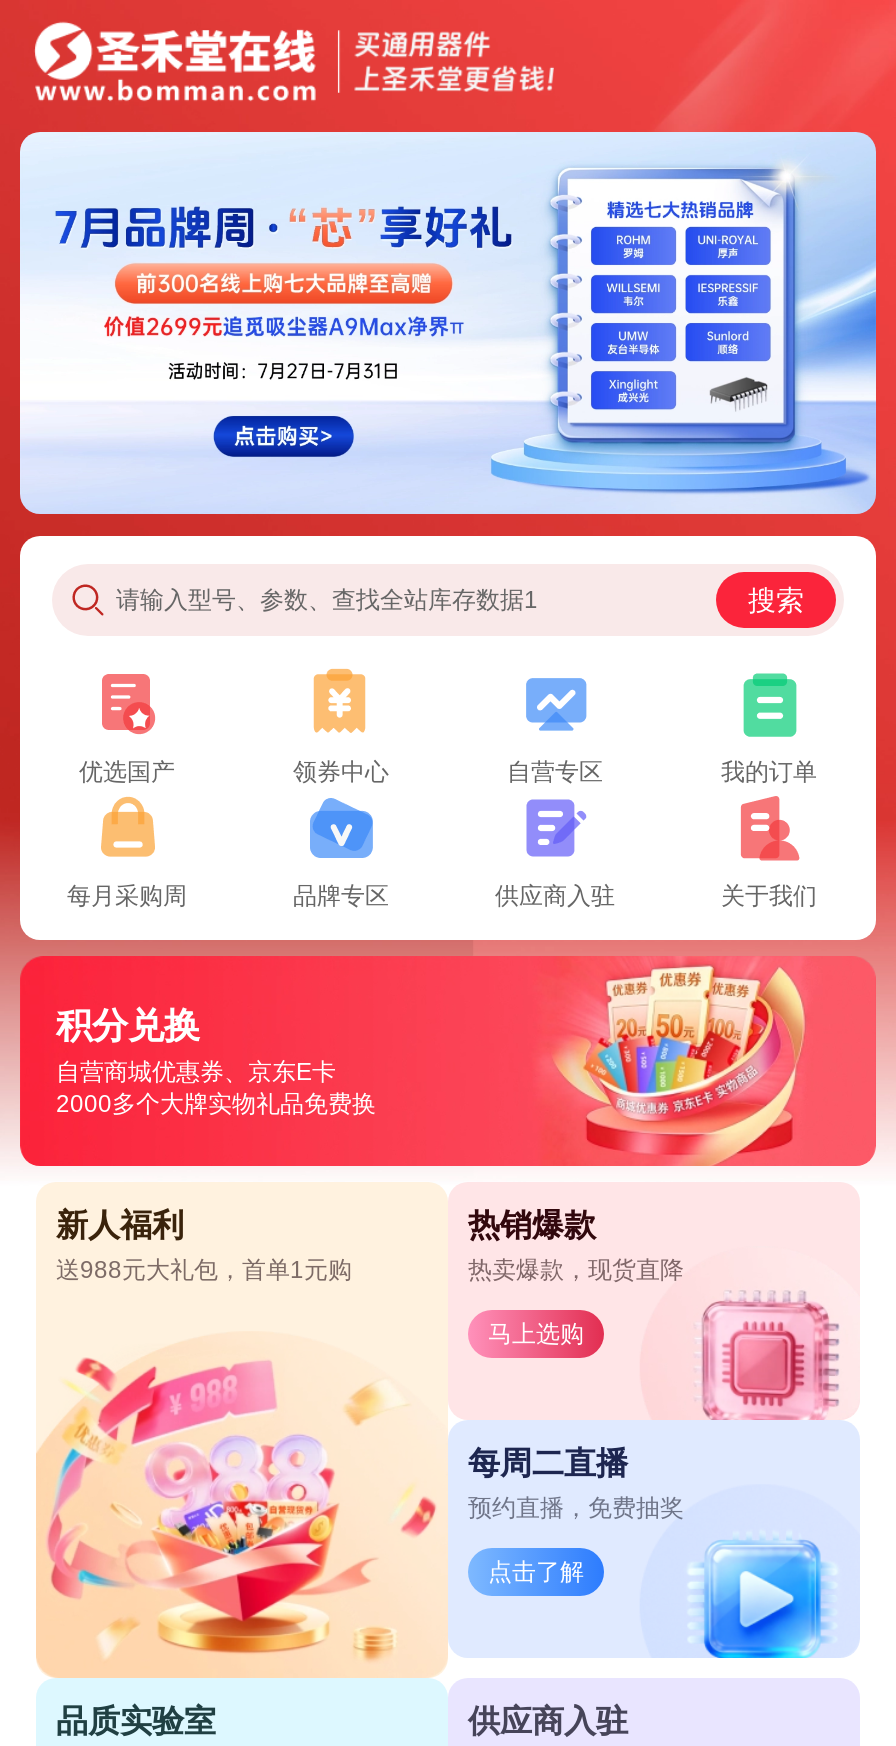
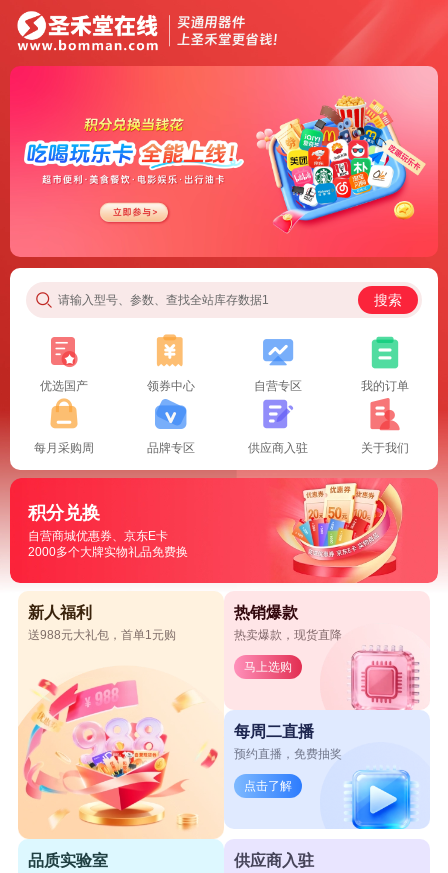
- [image]
+ [image]
